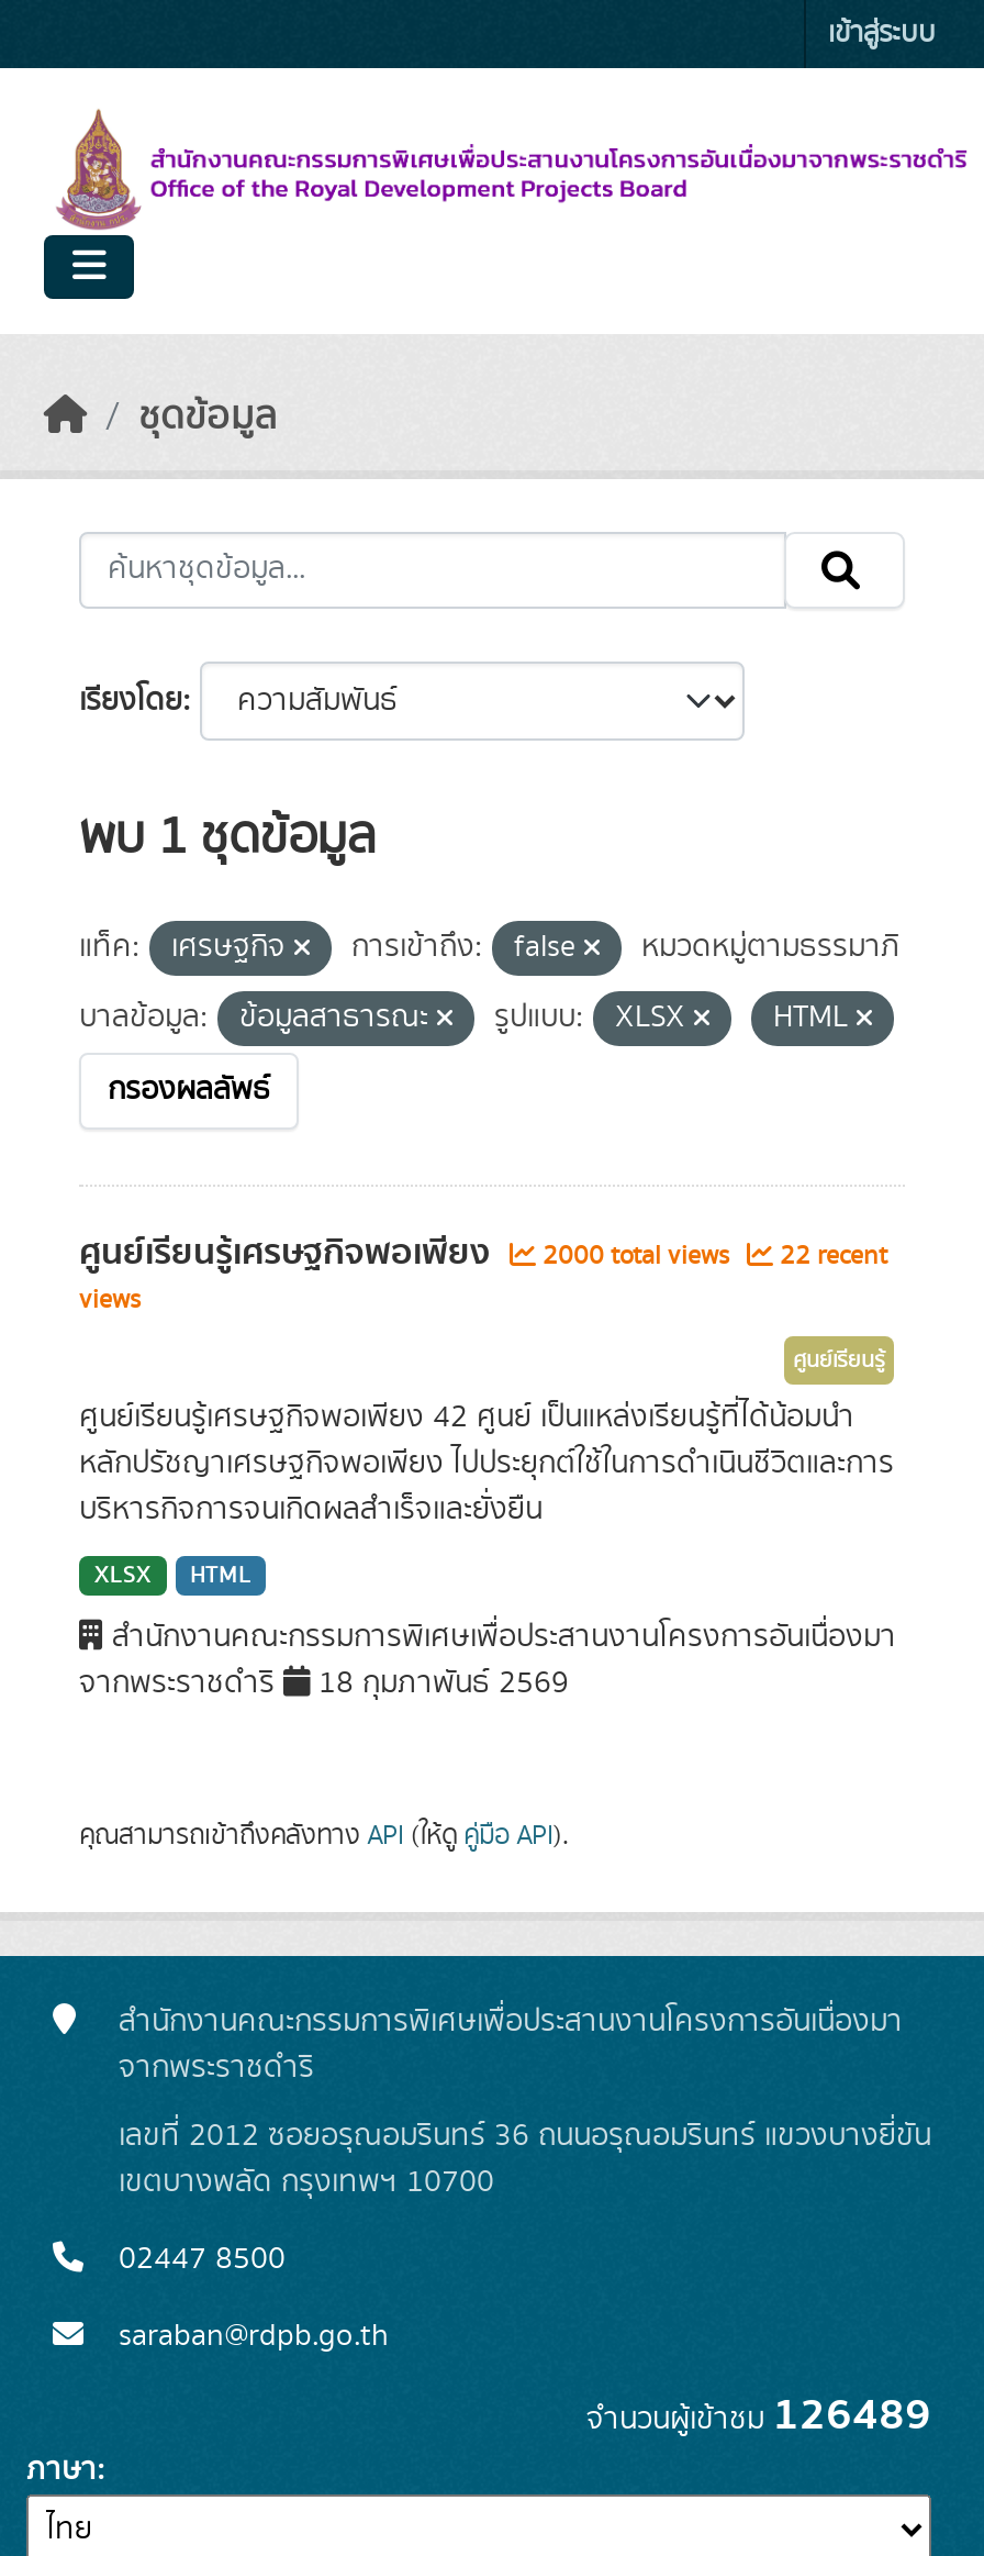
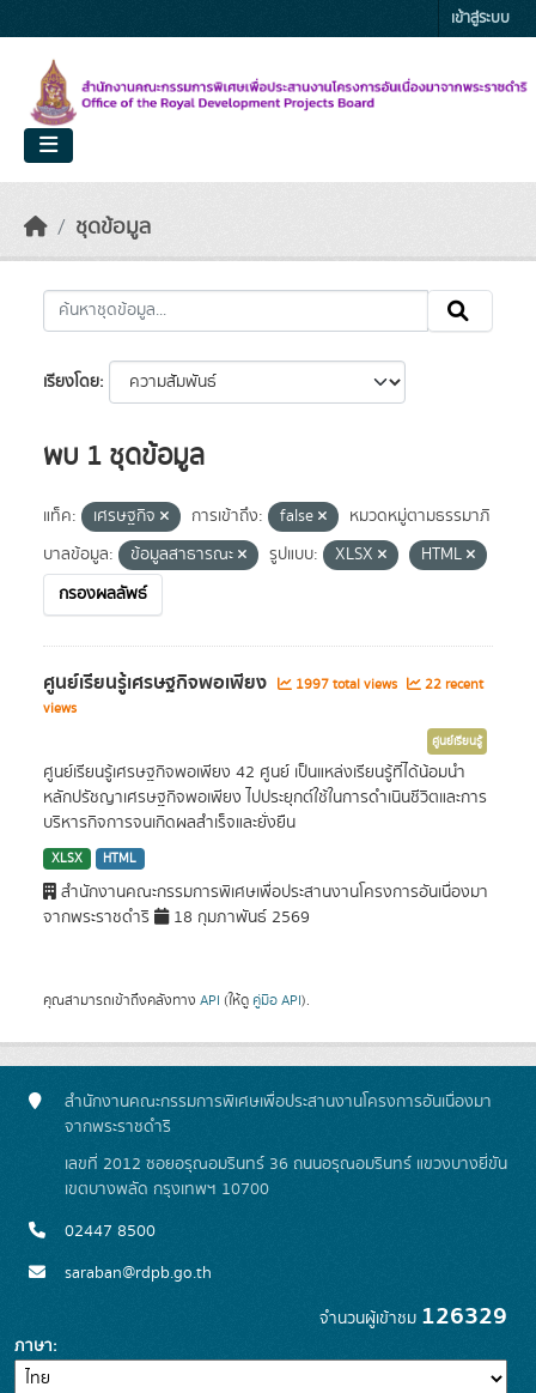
- ศูนย์เรียนรู้เศรษฐกิจพอเพียง 2000 total views 22 recent
+ ศูนย์เรียนรู้เศรษฐกิจพอเพียง 1997 total views 22 recent

- จำนวนผู้เข้าชม126489
+ จำนวนผู้เข้าชม126329
